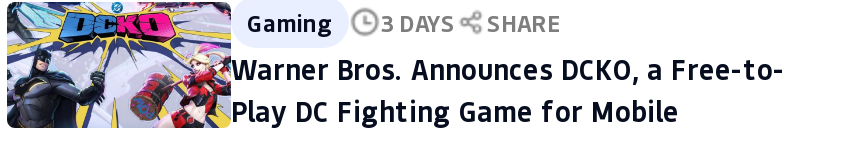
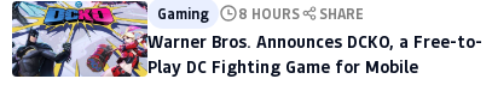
- Gaming 3 DAYS SHARE
+ Gaming 8 HOURS SHARE
